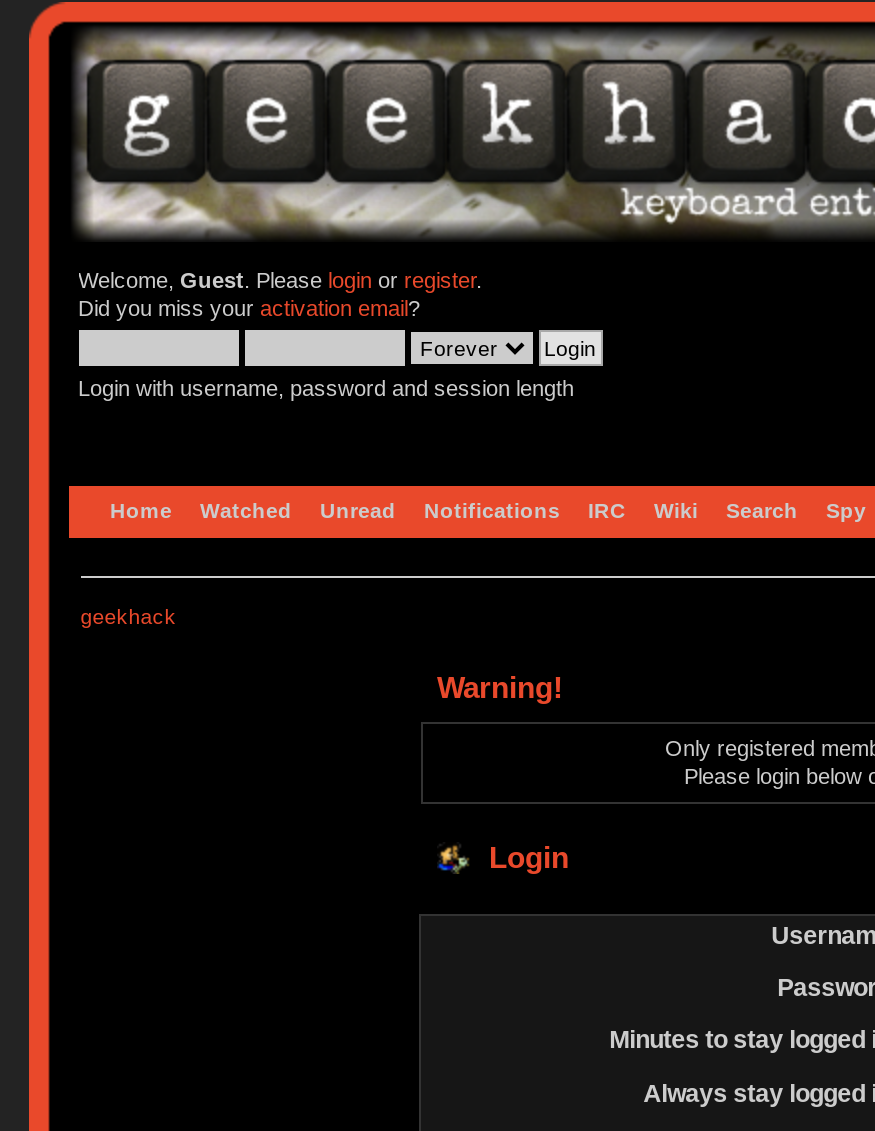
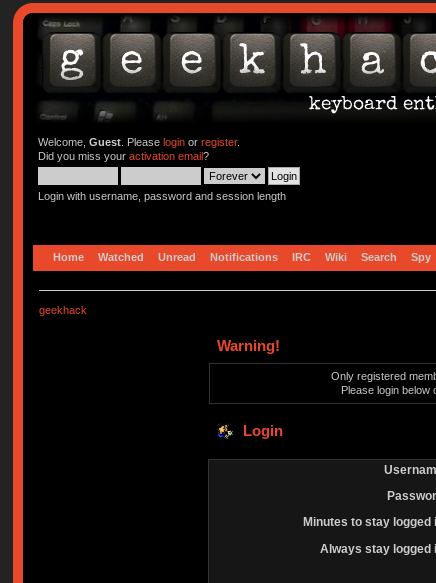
- [image]
+ [image]
